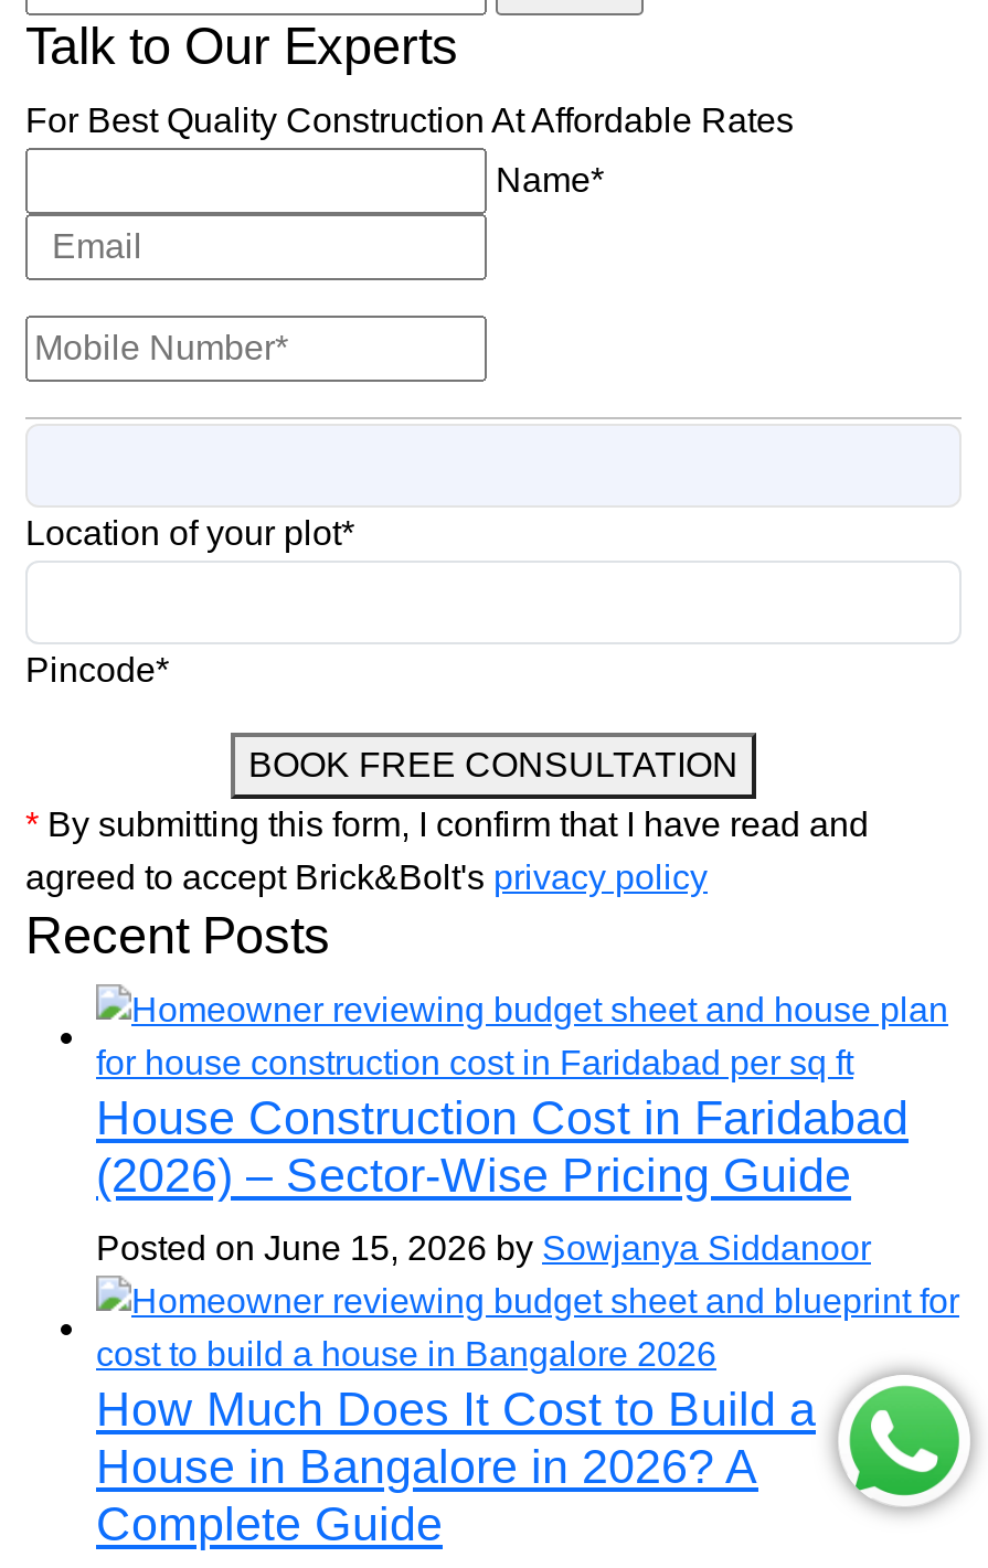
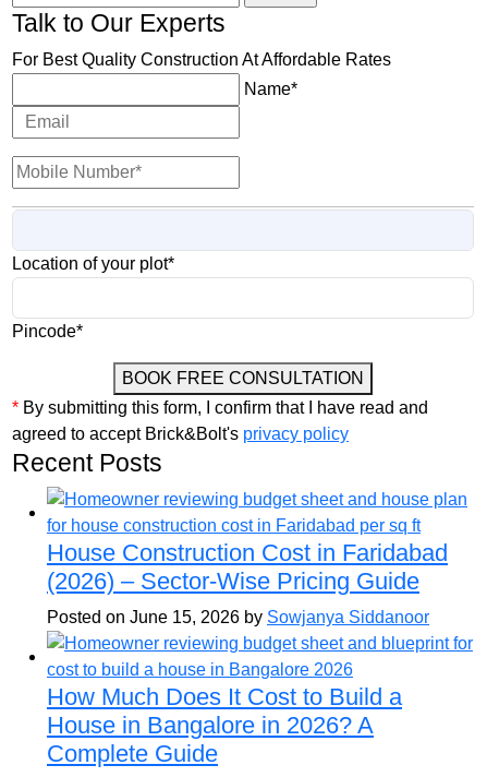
- [image]
